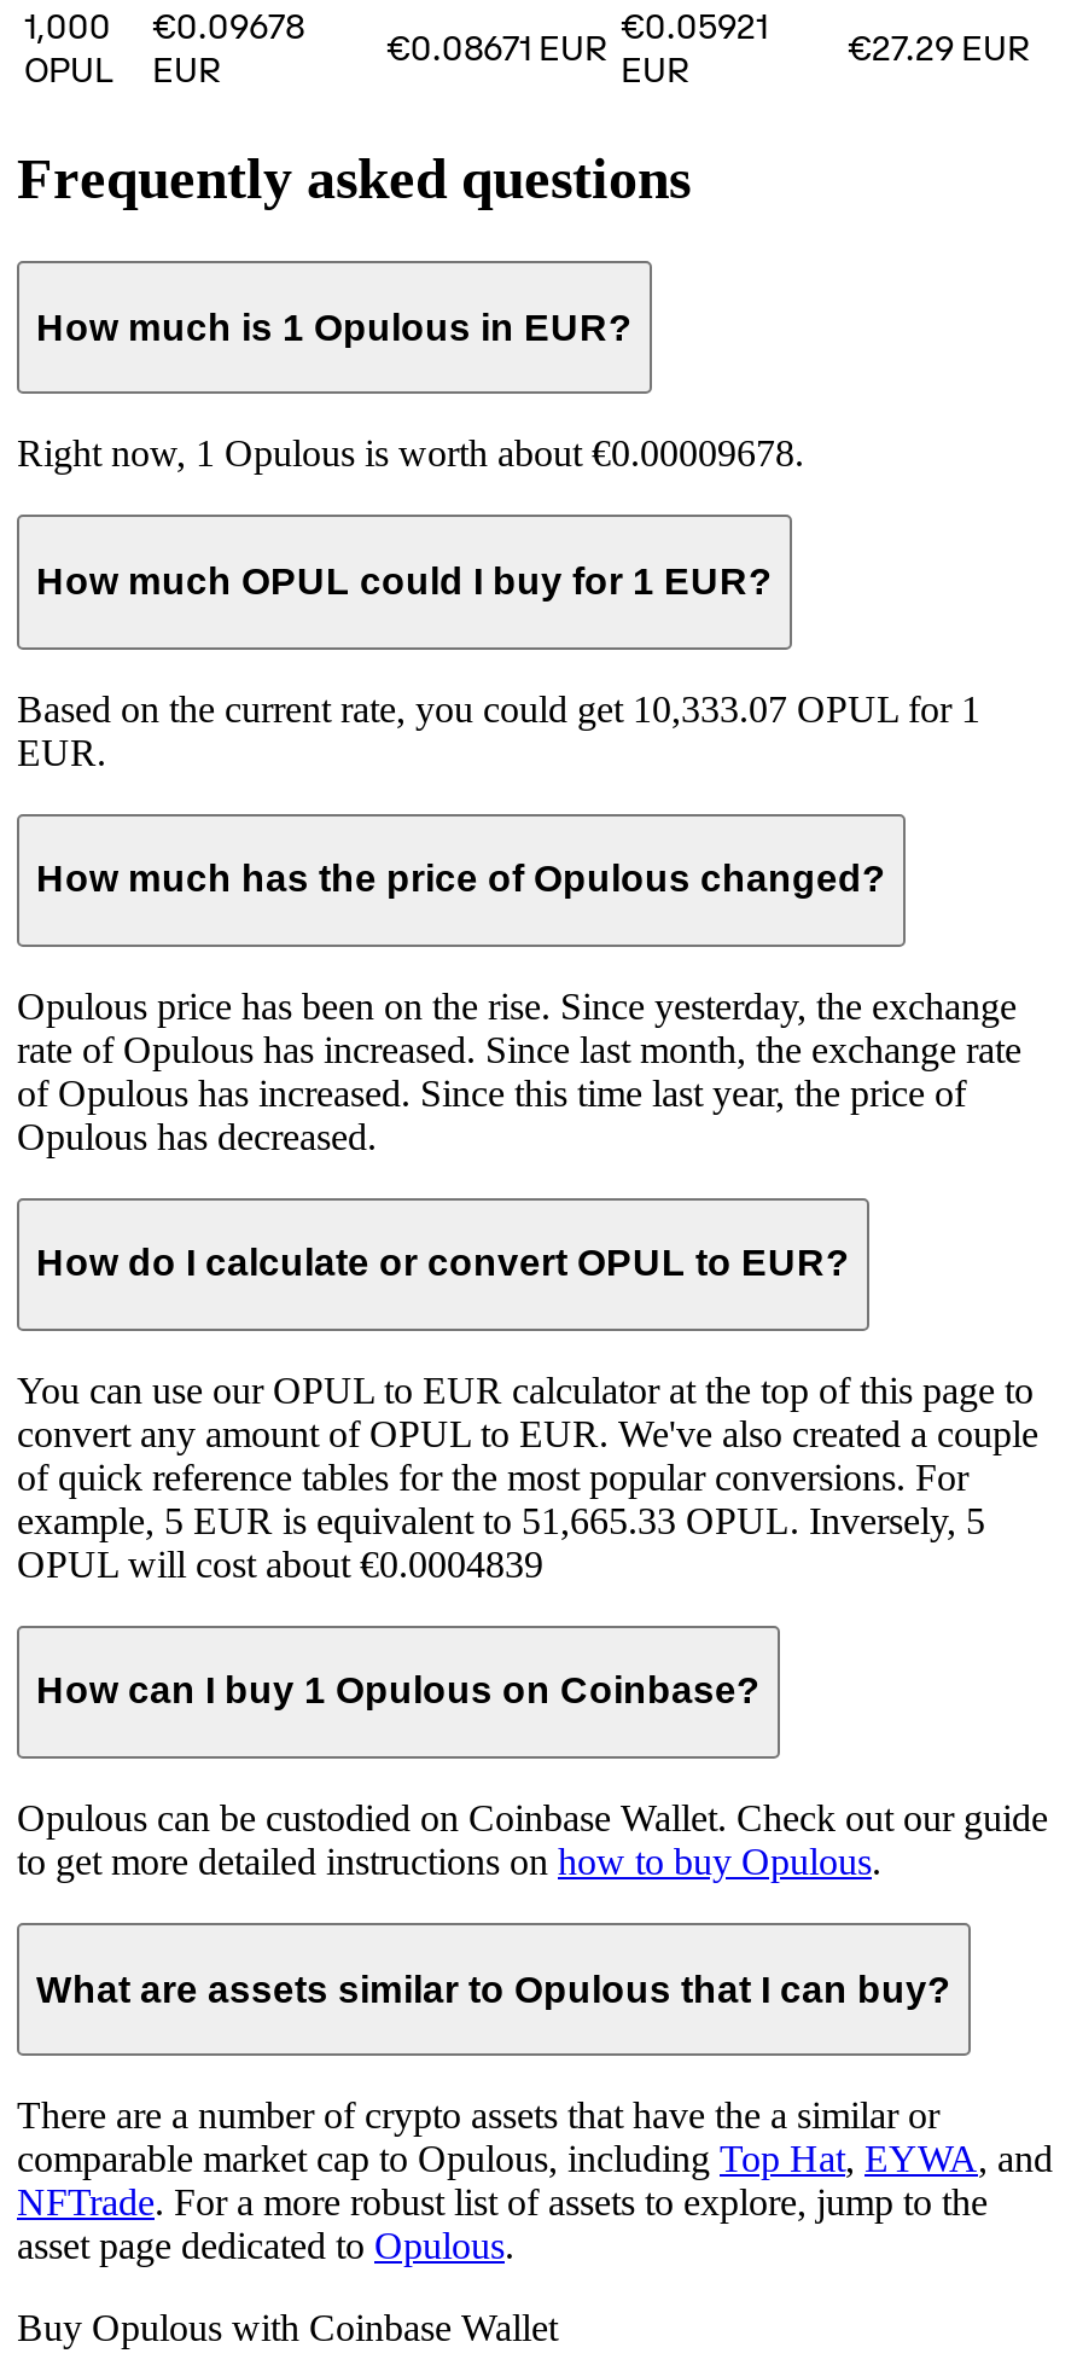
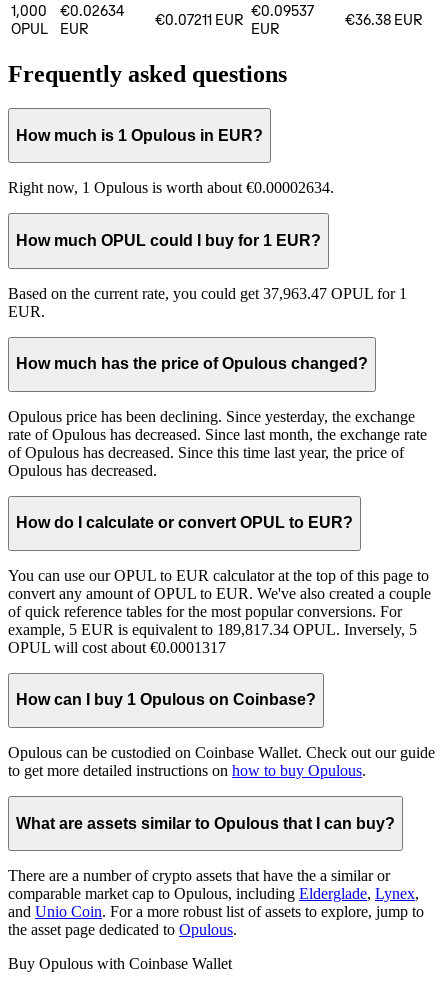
- €0.09678
+ €0.02634

- €0.08671 EUR €0.05921
+ €0.07211 EUR €0.09537

- €27.29 EUR
+ €36.38 EUR

- Right now, 1 Opulous is worth about €0.00009678.
+ Right now, 1 Opulous is worth about €0.00002634.

- Based on the current rate, you could get 10,333.07 OPUL for 1
+ Based on the current rate, you could get 37,963.47 OPUL for 1

- Opulous price has been on the rise. Since yesterday, the exchange
- rate of Opulous has increased. Since last month, the exchange rate
- of Opulous has increased. Since this time last year, the price of
+ Opulous price has been declining. Since yesterday, the exchange
+ rate of Opulous has decreased. Since last month, the exchange rate
+ of Opulous has decreased. Since this time last year, the price of

- example, 5 EUR is equivalent to 51,665.33 OPUL. Inversely, 5
+ example, 5 EUR is equivalent to 189,817.34 OPUL. Inversely, 5

- OPUL will cost about €0.0004839
+ OPUL will cost about €0.0001317

- comparable market cap to Opulous, including Top Hat, EYWA, and
- NFTrade. For a more robust list of assets to explore, jump to the
- asset page dedicated to Opulous.
+ comparable market cap to Opulous, including Elderglade, Lynex,
+ and Unio Coin. For a more robust list of assets to explore, jump to
+ the asset page dedicated to Opulous.
